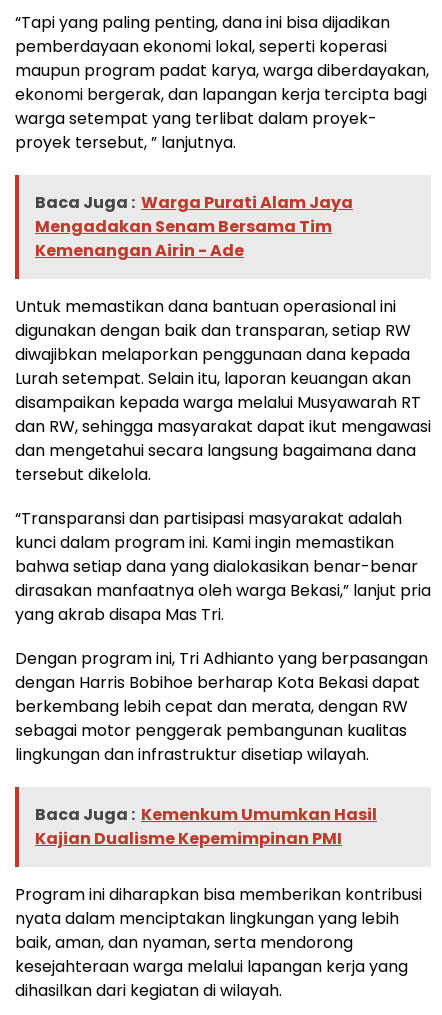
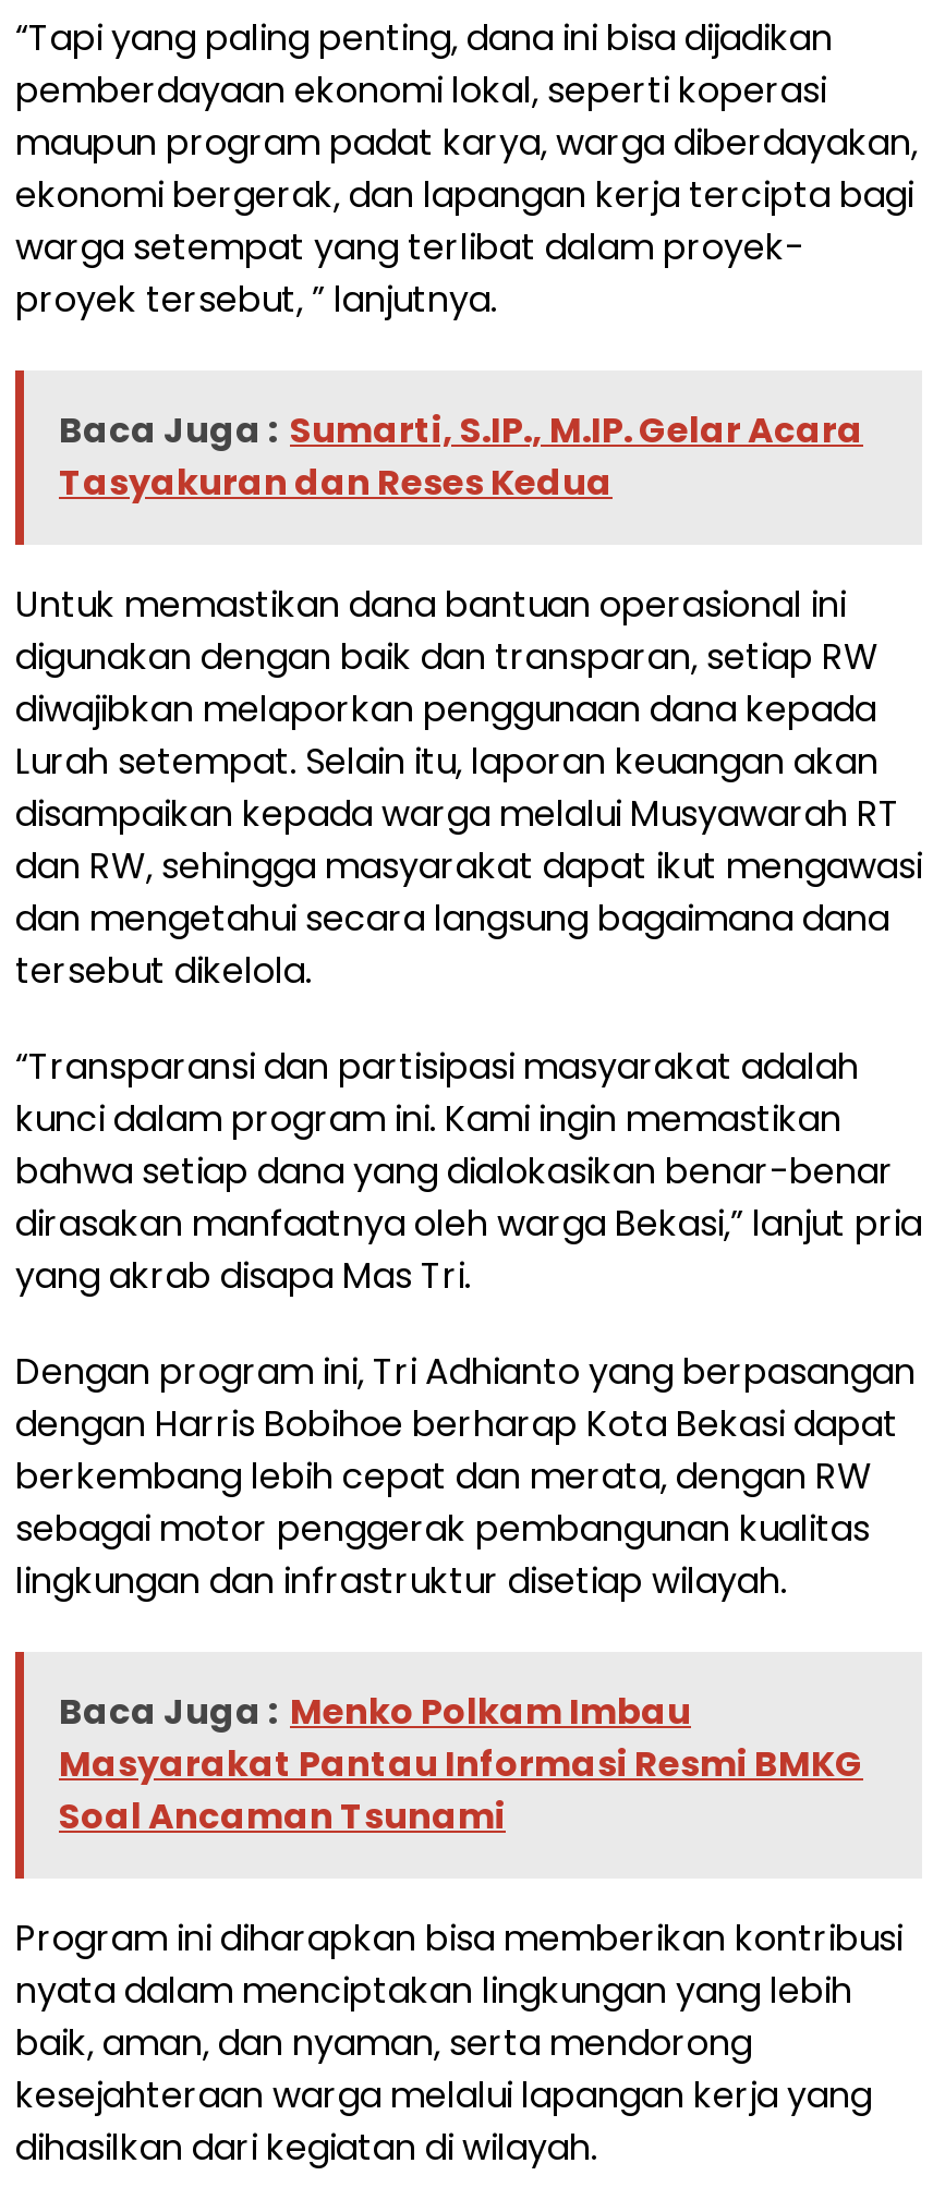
- Baca Juga : Warga Purati Alam Jaya
- Mengadakan Senam Bersama Tim
- Kemenangan Airin - Ade
+ Baca Juga : Sumarti, S.IP., M.IP. Gelar Acara
+ Tasyakuran dan Reses Kedua

moved up: Untuk memastikan dana bantuan operasional ini | digunakan dengan baik dan transparan, setiap RW | diwajibkan melaporkan penggunaan dana kepada | ... | sebagai motor penggerak pembangunan kualitas | lingkungan dan infrastruktur disetiap wilayah.

- Baca Juga : Kemenkum Umumkan Hasil
- Kajian Dualisme Kepemimpinan PMI
+ Baca Juga : Menko Polkam Imbau
+ Masyarakat Pantau Informasi Resmi BMKG
+ Soal Ancaman Tsunami
